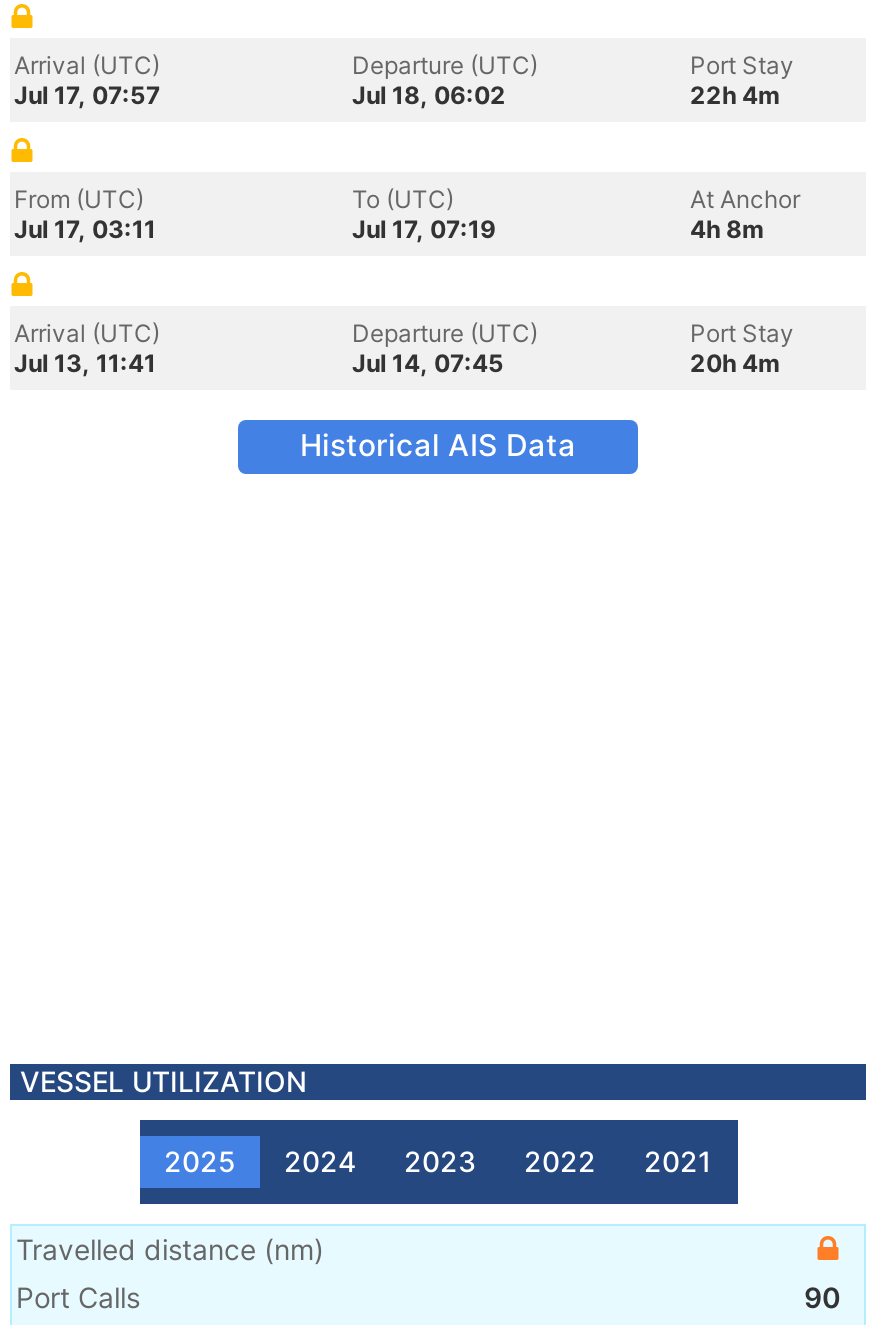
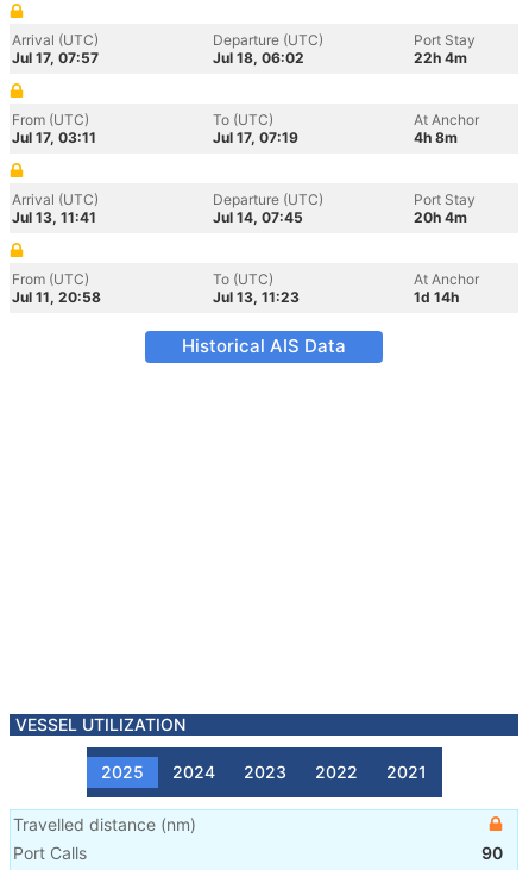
+ From (UTC)
+ Jul 11, 20:58

+ To (UTC)
+ Jul 13, 11:23

+ At Anchor
+ 1d 14h
